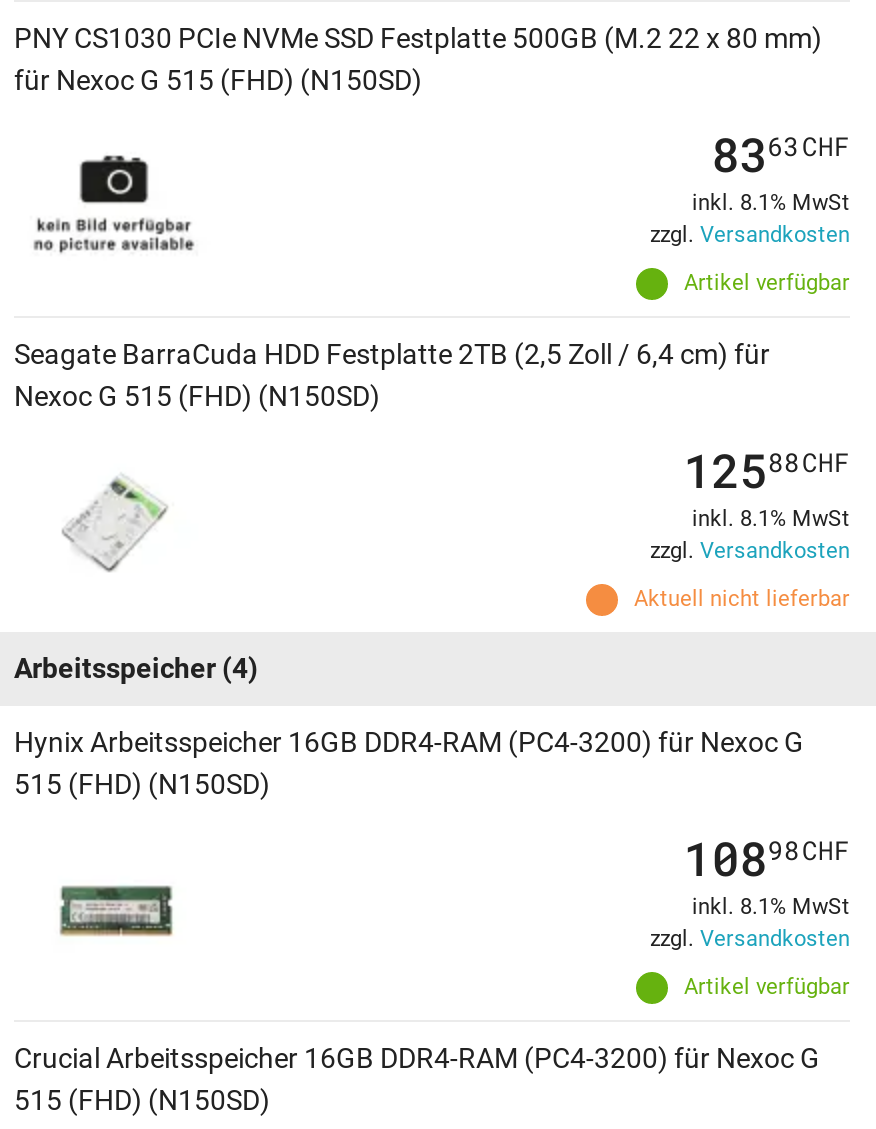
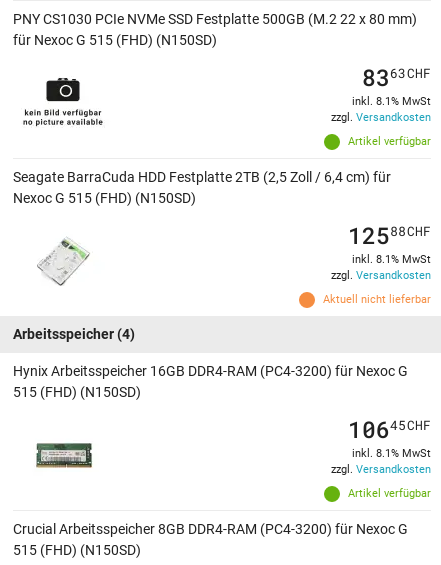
- 10898 CHF
+ 10645 CHF

- Crucial Arbeitsspeicher 16GB DDR4-RAM (PC4-3200) für Nexoc G
+ Crucial Arbeitsspeicher 8GB DDR4-RAM (PC4-3200) für Nexoc G
